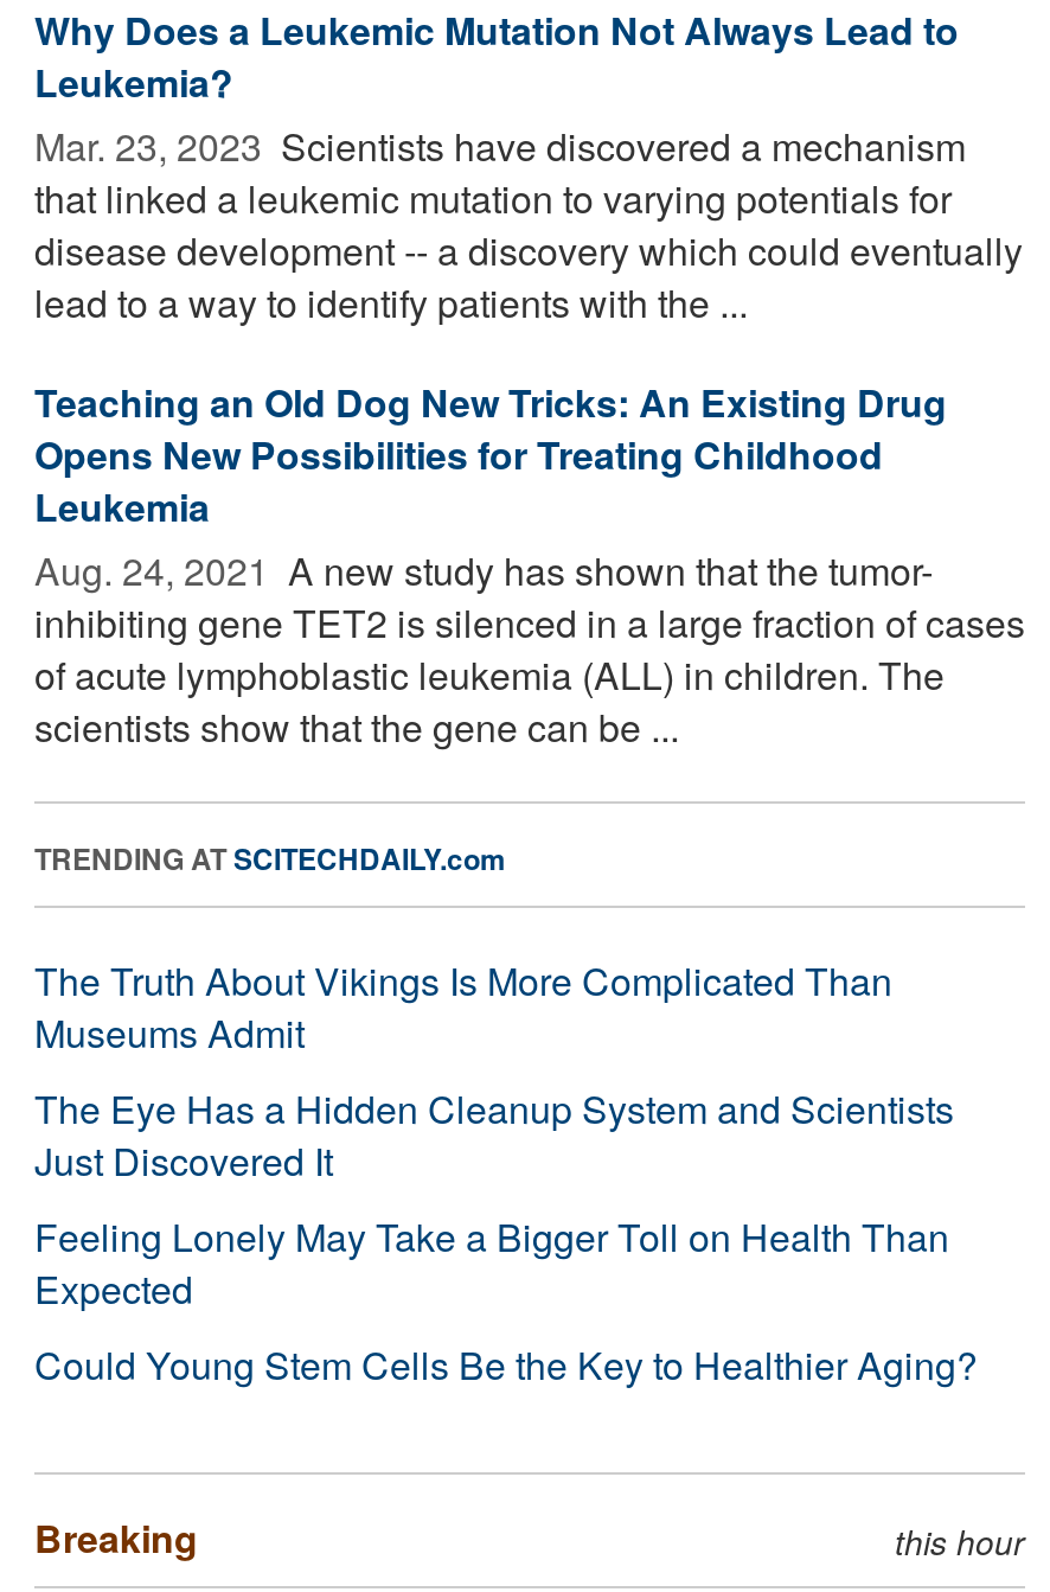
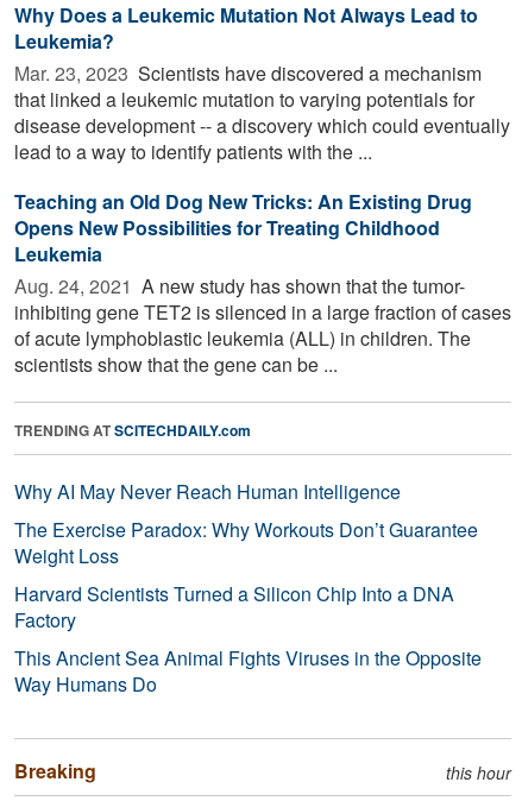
- The Truth About Vikings Is More Complicated Than
- Museums Admit
- The Eye Has a Hidden Cleanup System and Scientists
- Just Discovered It
- Feeling Lonely May Take a Bigger Toll on Health Than
- Expected
- Could Young Stem Cells Be the Key to Healthier Aging?
+ Why AI May Never Reach Human Intelligence
+ The Exercise Paradox: Why Workouts Don’t Guarantee
+ Weight Loss
+ Harvard Scientists Turned a Silicon Chip Into a DNA
+ Factory
+ This Ancient Sea Animal Fights Viruses in the Opposite
+ Way Humans Do
